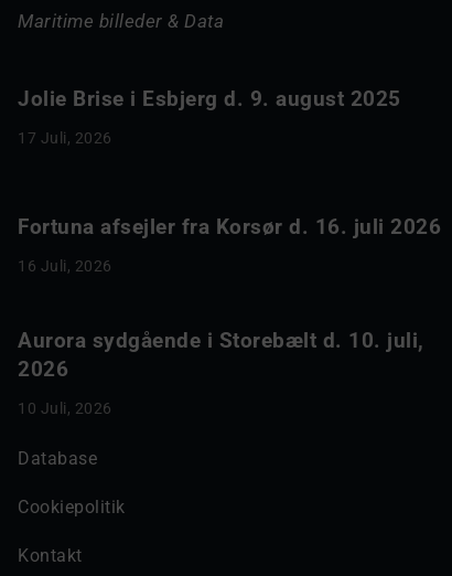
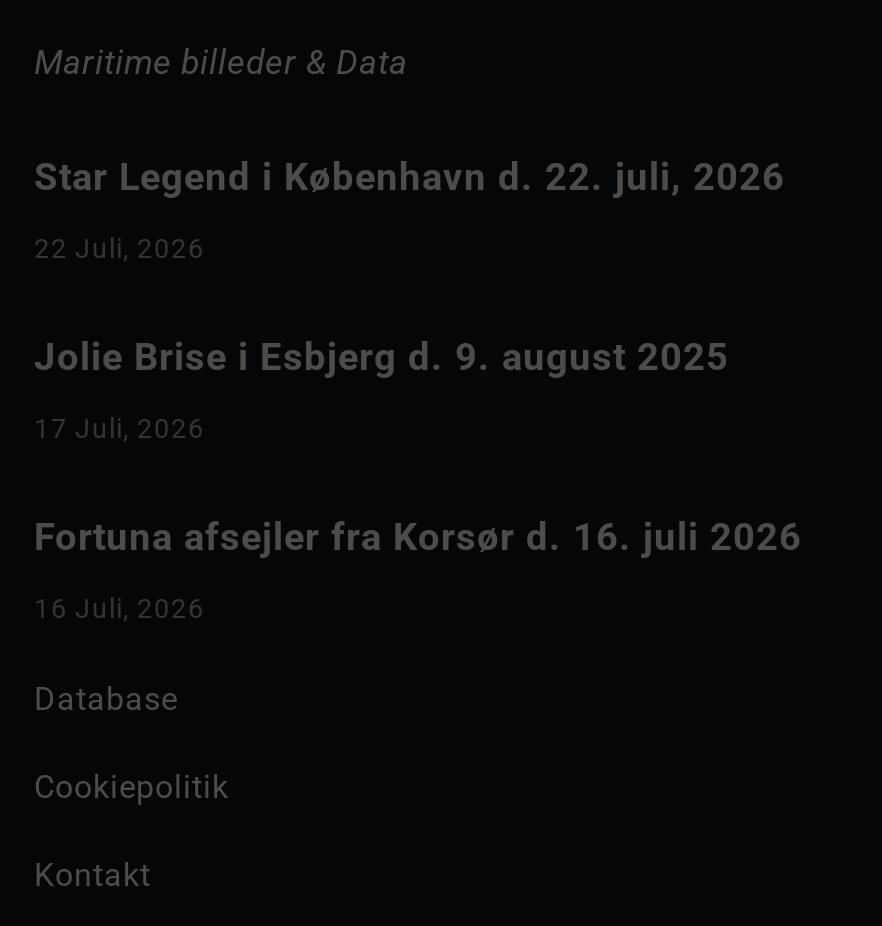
+ Star Legend i København d. 22. juli, 2026
+ 22 Juli, 2026

moved down: Jolie Brise i Esbjerg d. 9. august 2025 | 17 Juli, 2026

moved down: Fortuna afsejler fra Korsør d. 16. juli 2026 | 16 Juli, 2026

- Aurora sydgående i Storebælt d. 10. juli,
- 2026
- 10 Juli, 2026
